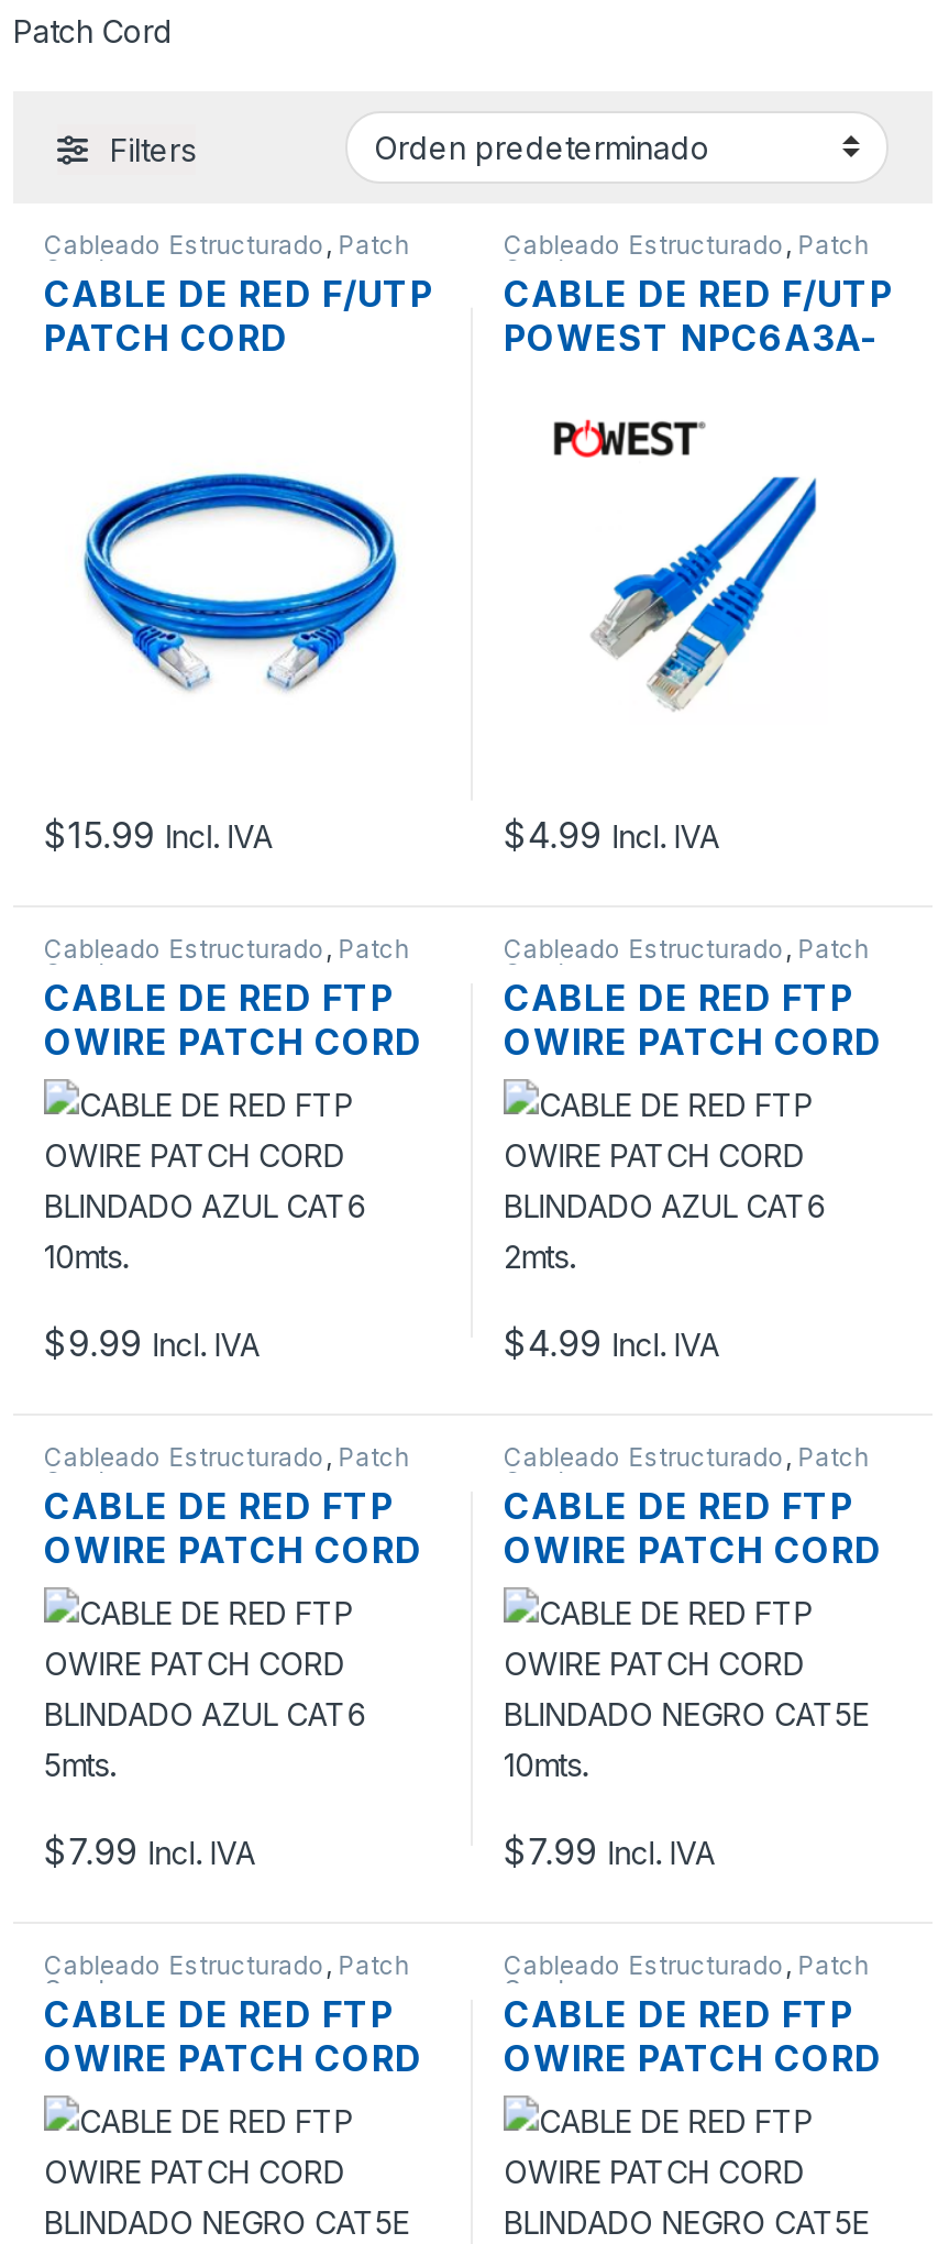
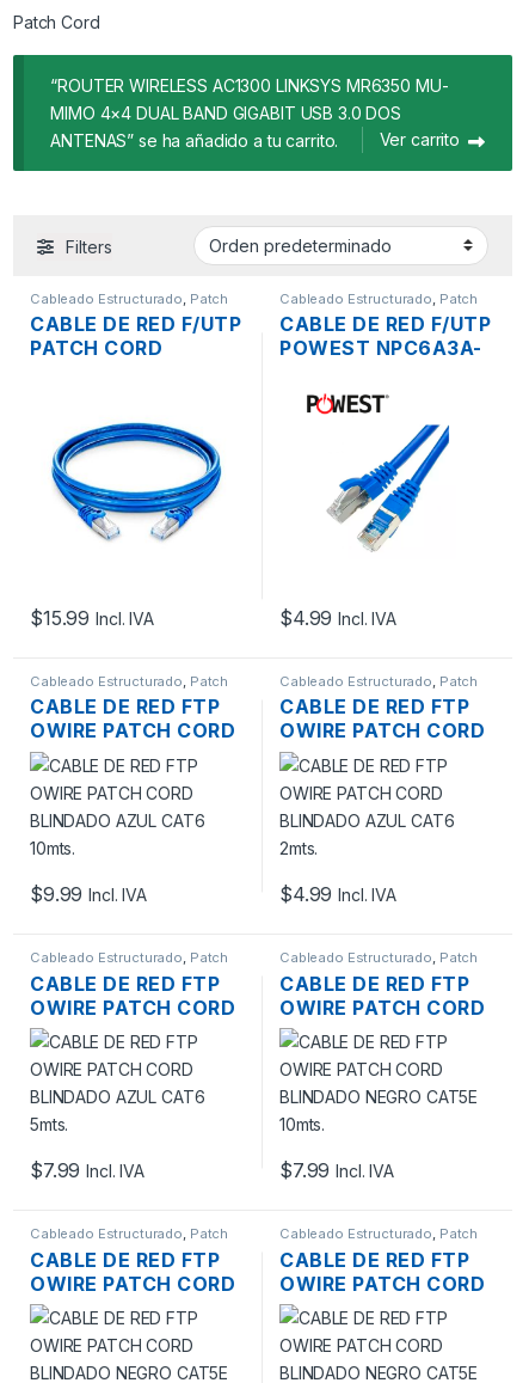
+ [image]
+ “ROUTER WIRELESS AC1300 LINKSYS MR6350 MU-
+ MIMO 4×4 DUAL BAND GIGABIT USB 3.0 DOS
+ ANTENAS” se ha añadido a tu carrito.
+ Ver carrito
